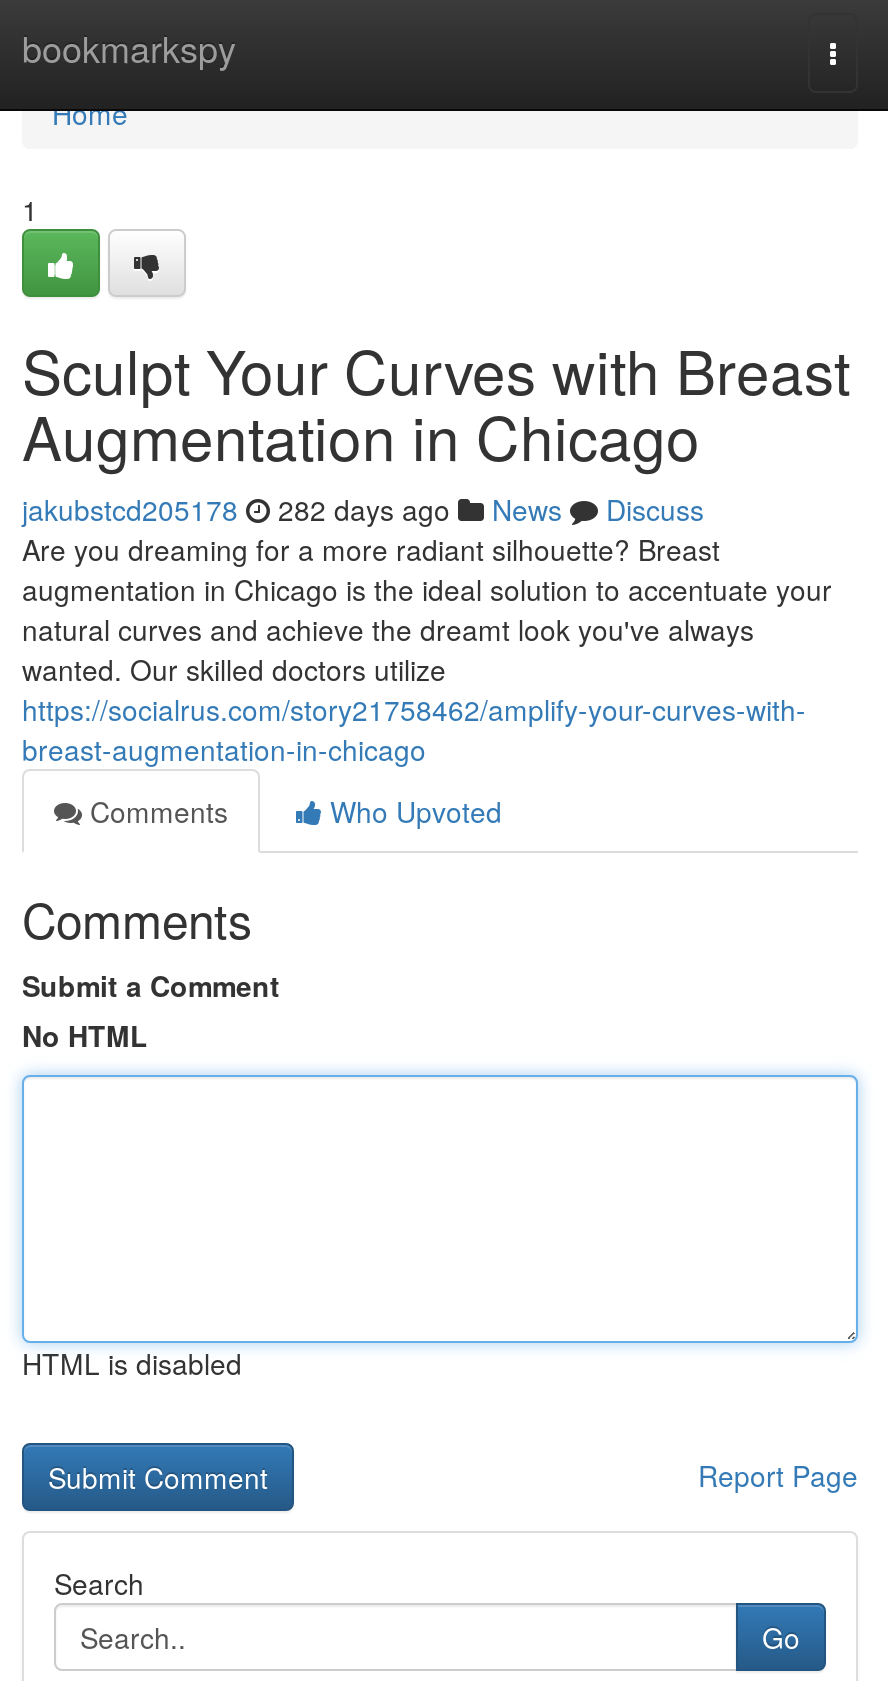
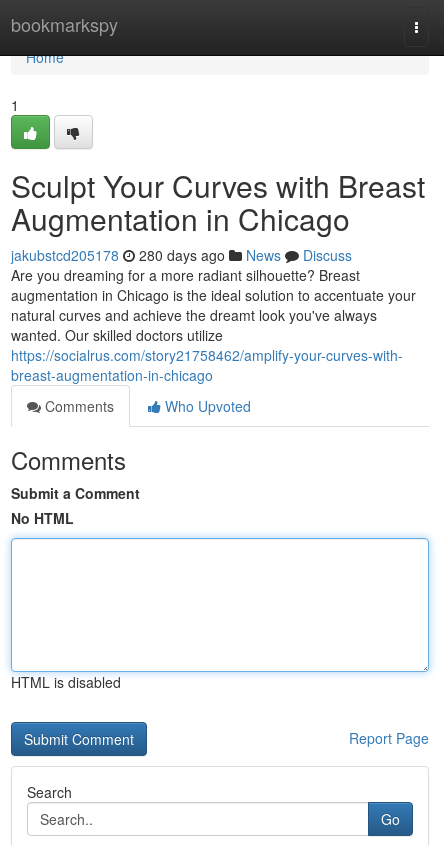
- jakubstcd205178 282 days ago News Discuss
+ jakubstcd205178 280 days ago News Discuss
